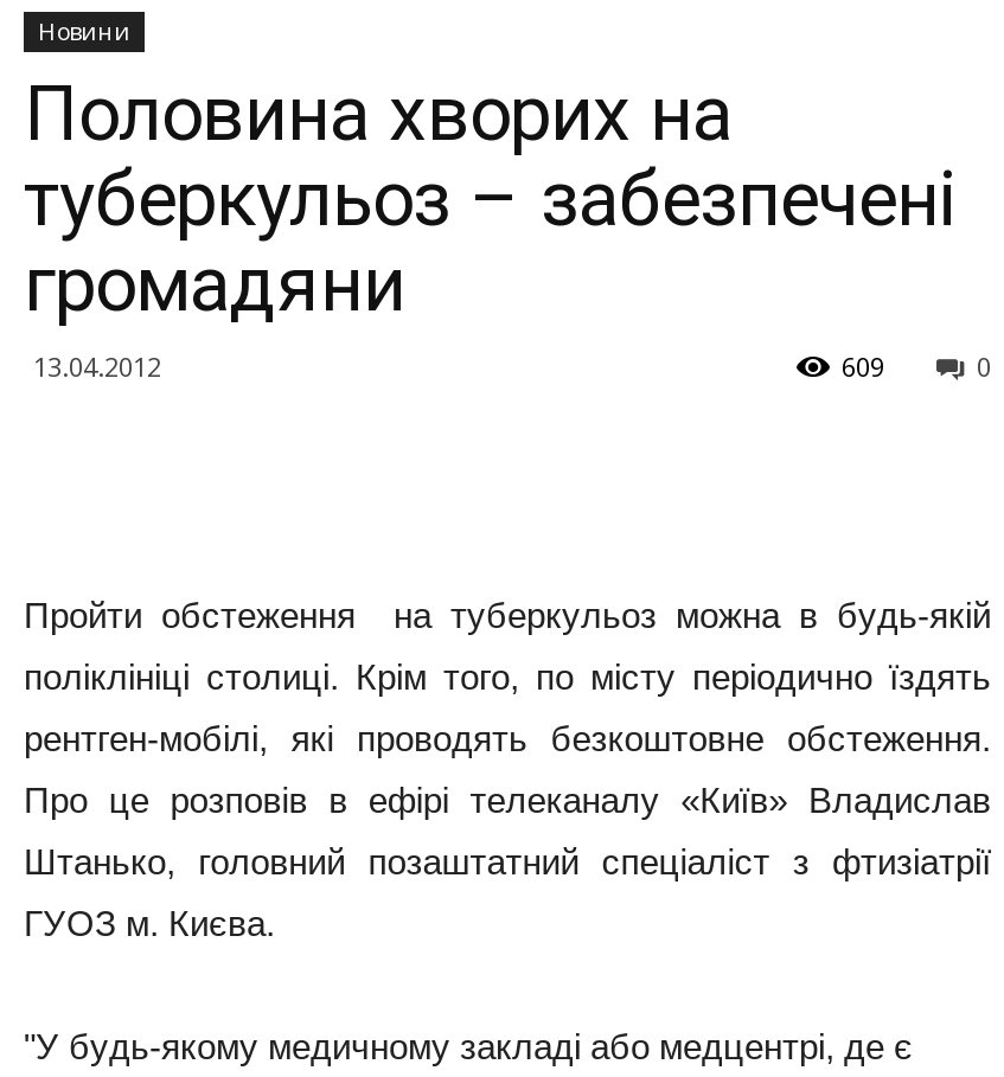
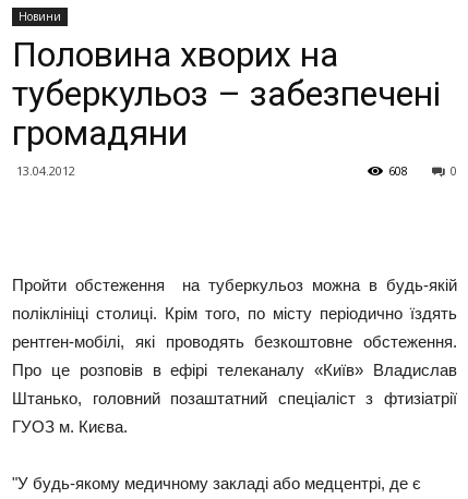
- 609
+ 608
